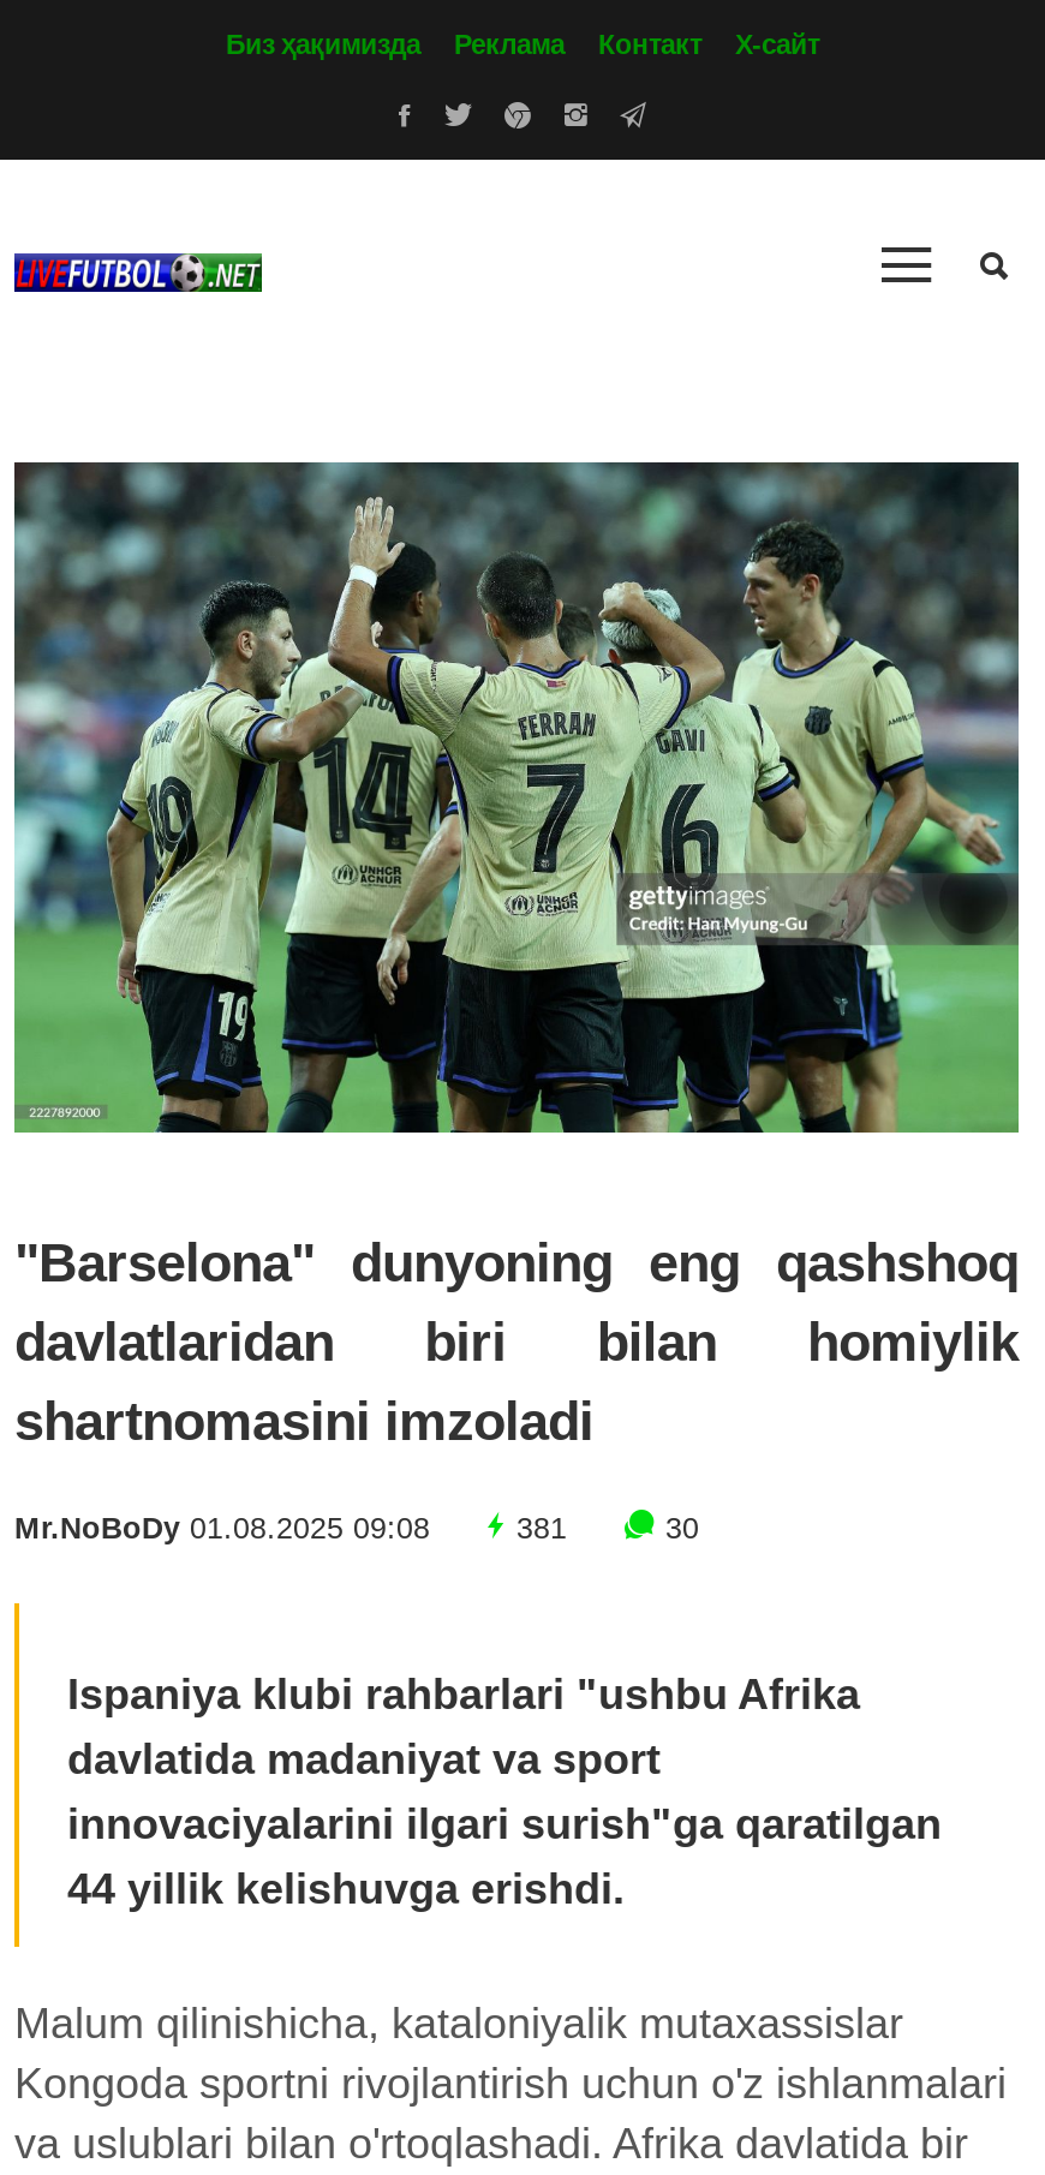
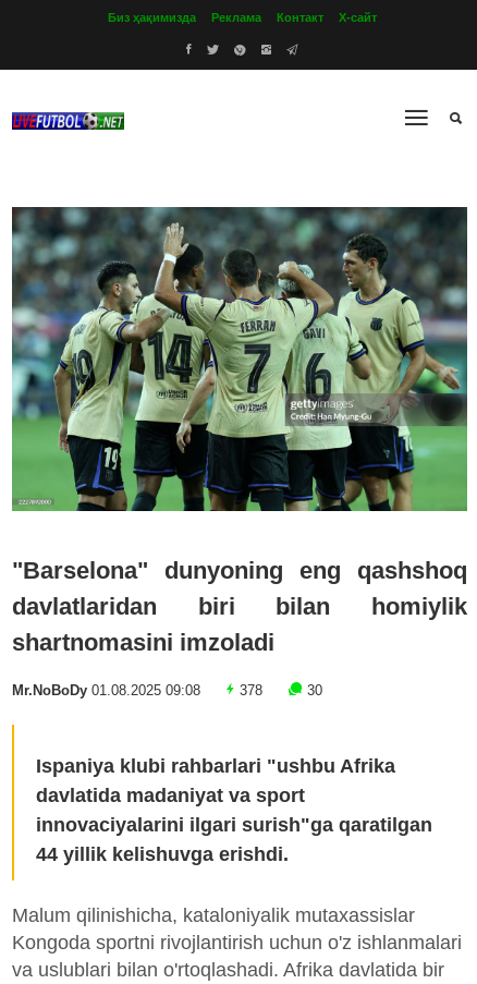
- 381
+ 378
